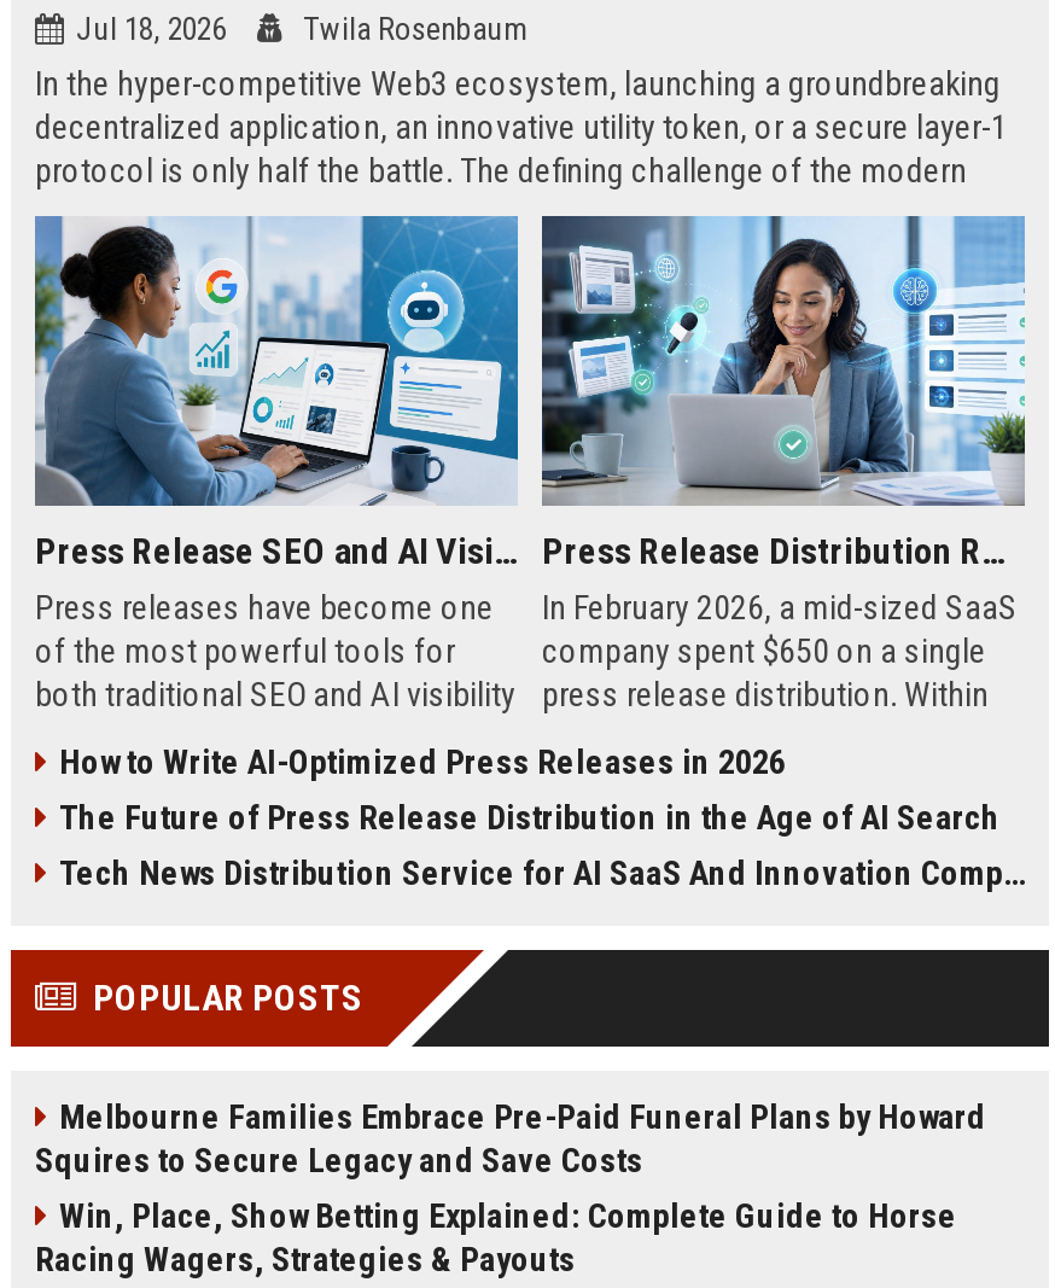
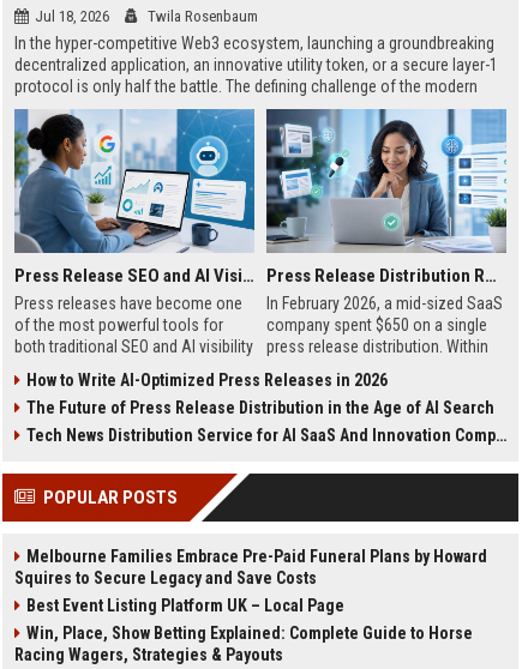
+ Best Event Listing Platform UK – Local Page
